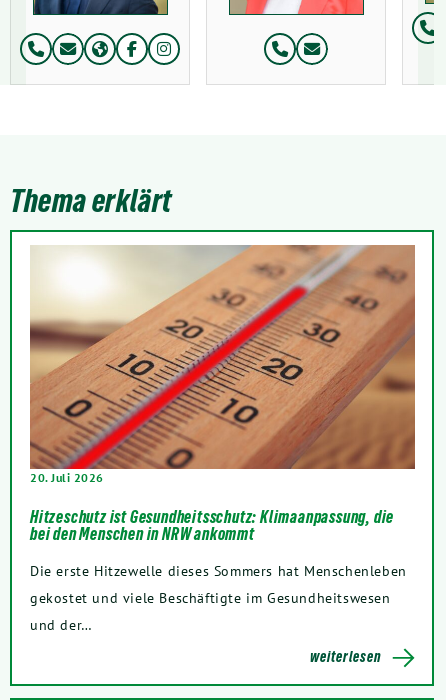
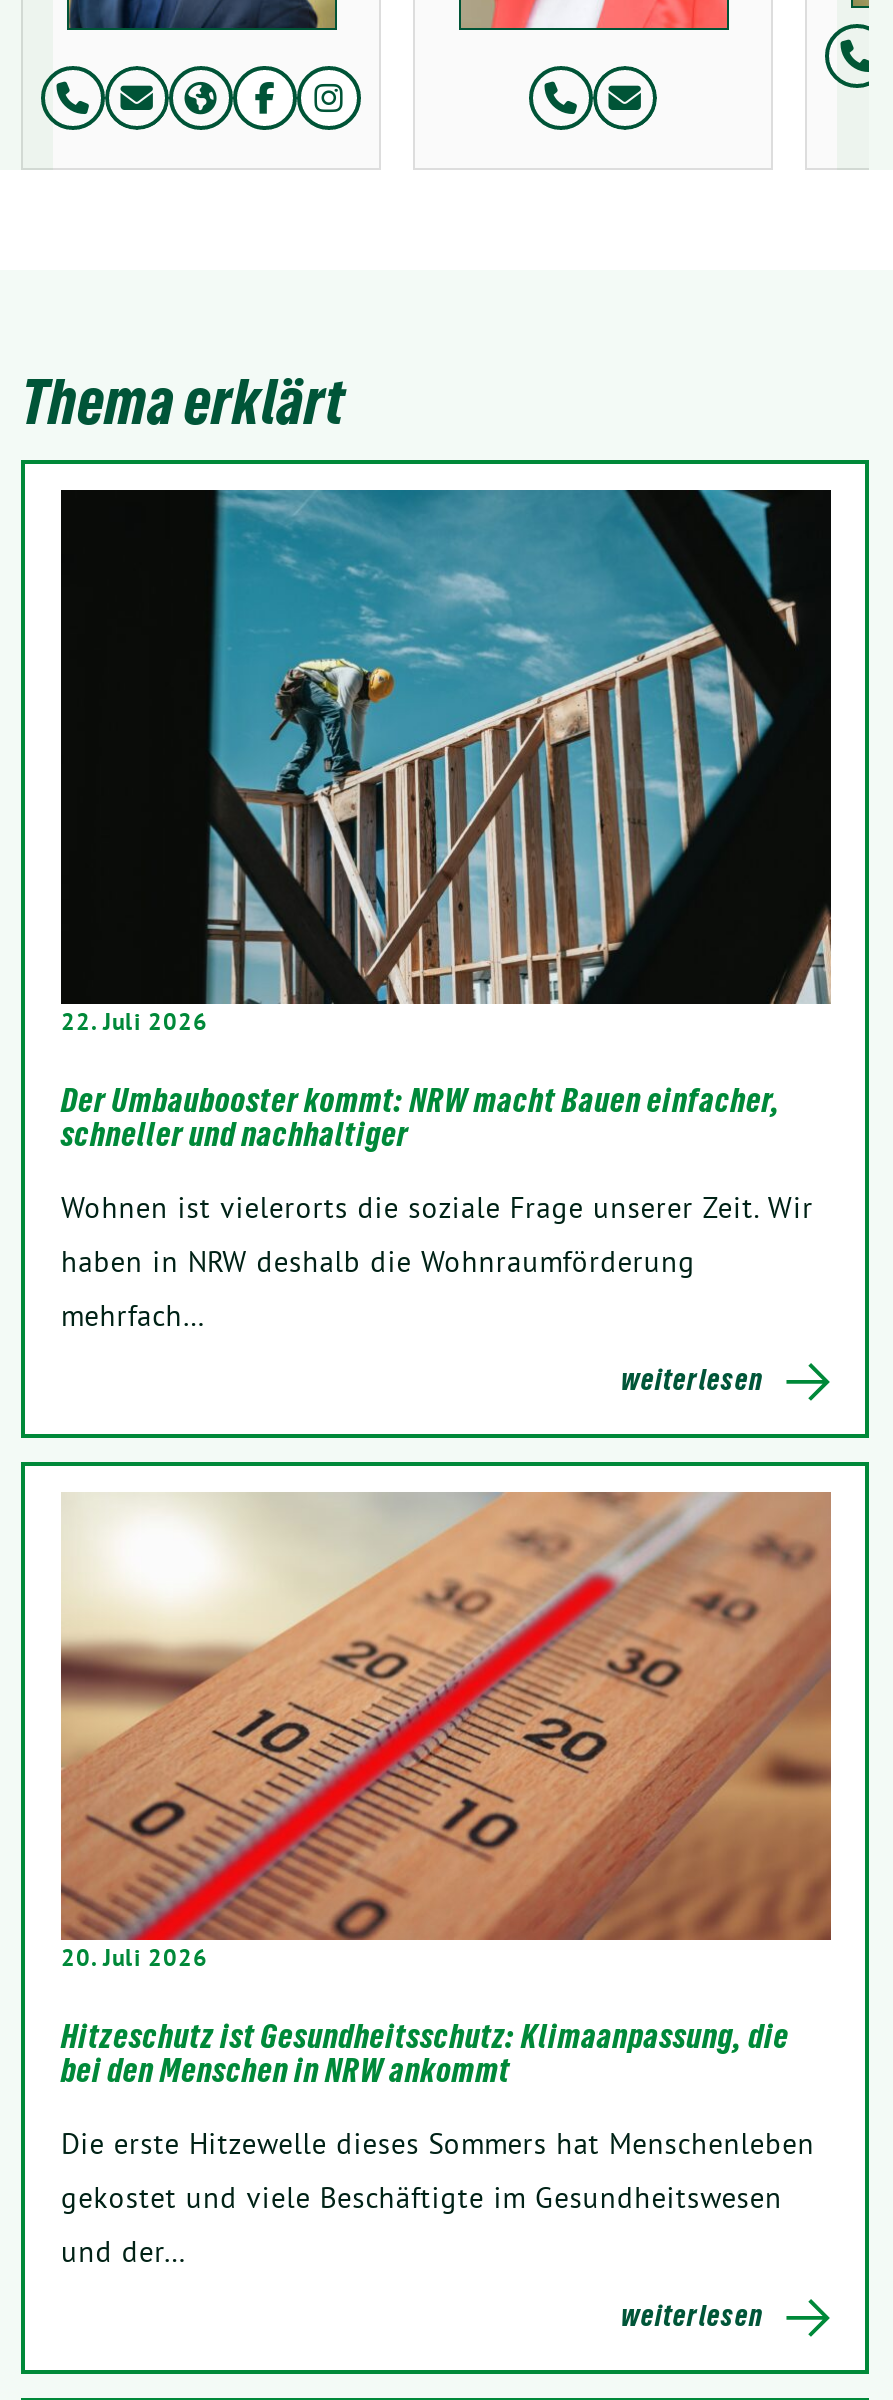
+ [image]
+ 22. Juli 2026
+ Der Umbaubooster kommt: NRW macht Bauen einfacher,
+ schneller und nachhaltiger
+ Wohnen ist vielerorts die soziale Frage unserer Zeit. Wir
+ haben in NRW deshalb die Wohnraumförderung
+ mehrfach…
+ weiterlesen
